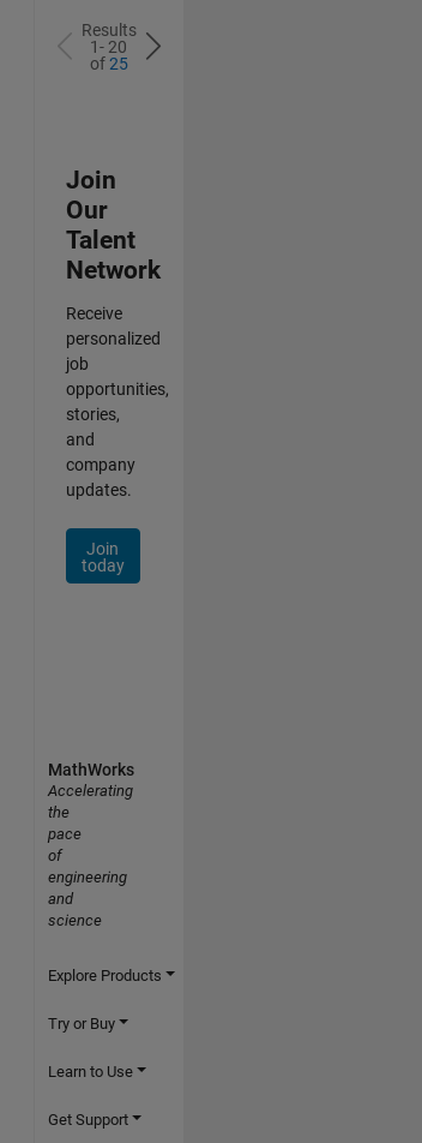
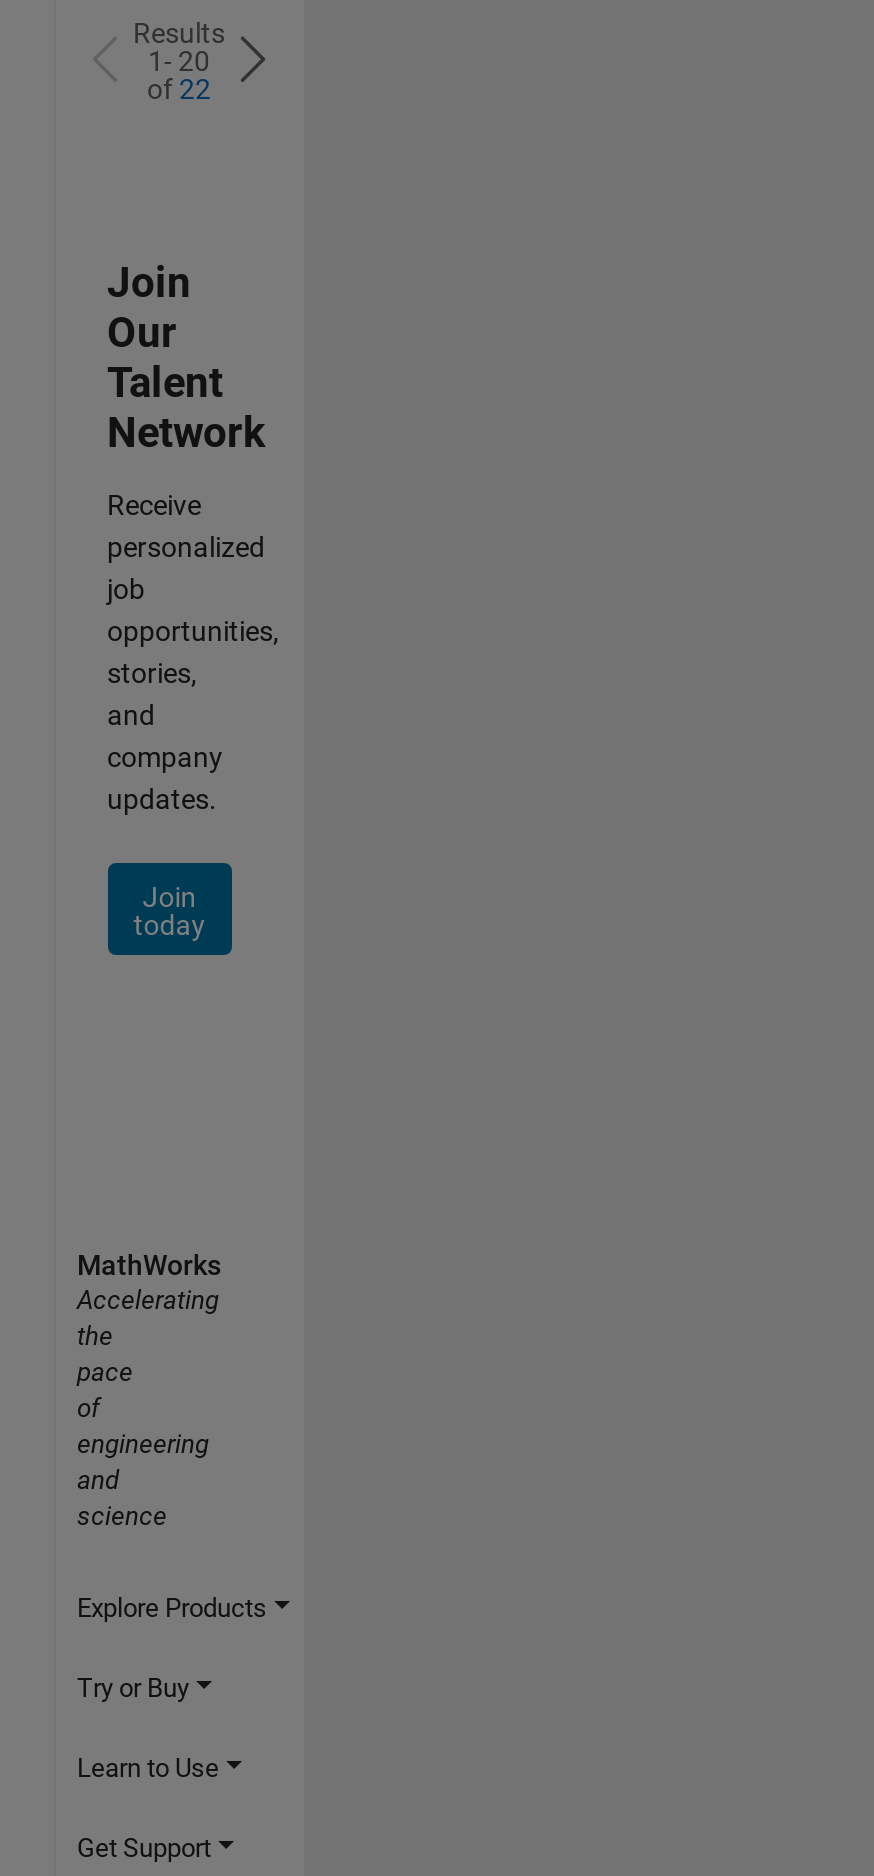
- of 25
+ of 22
